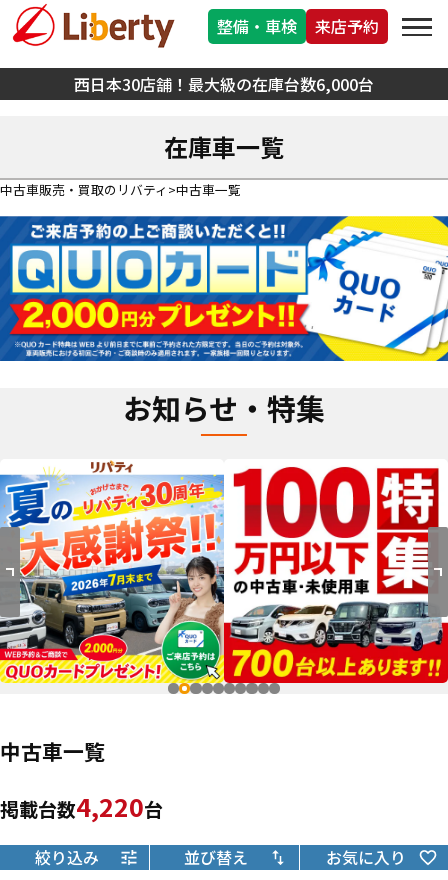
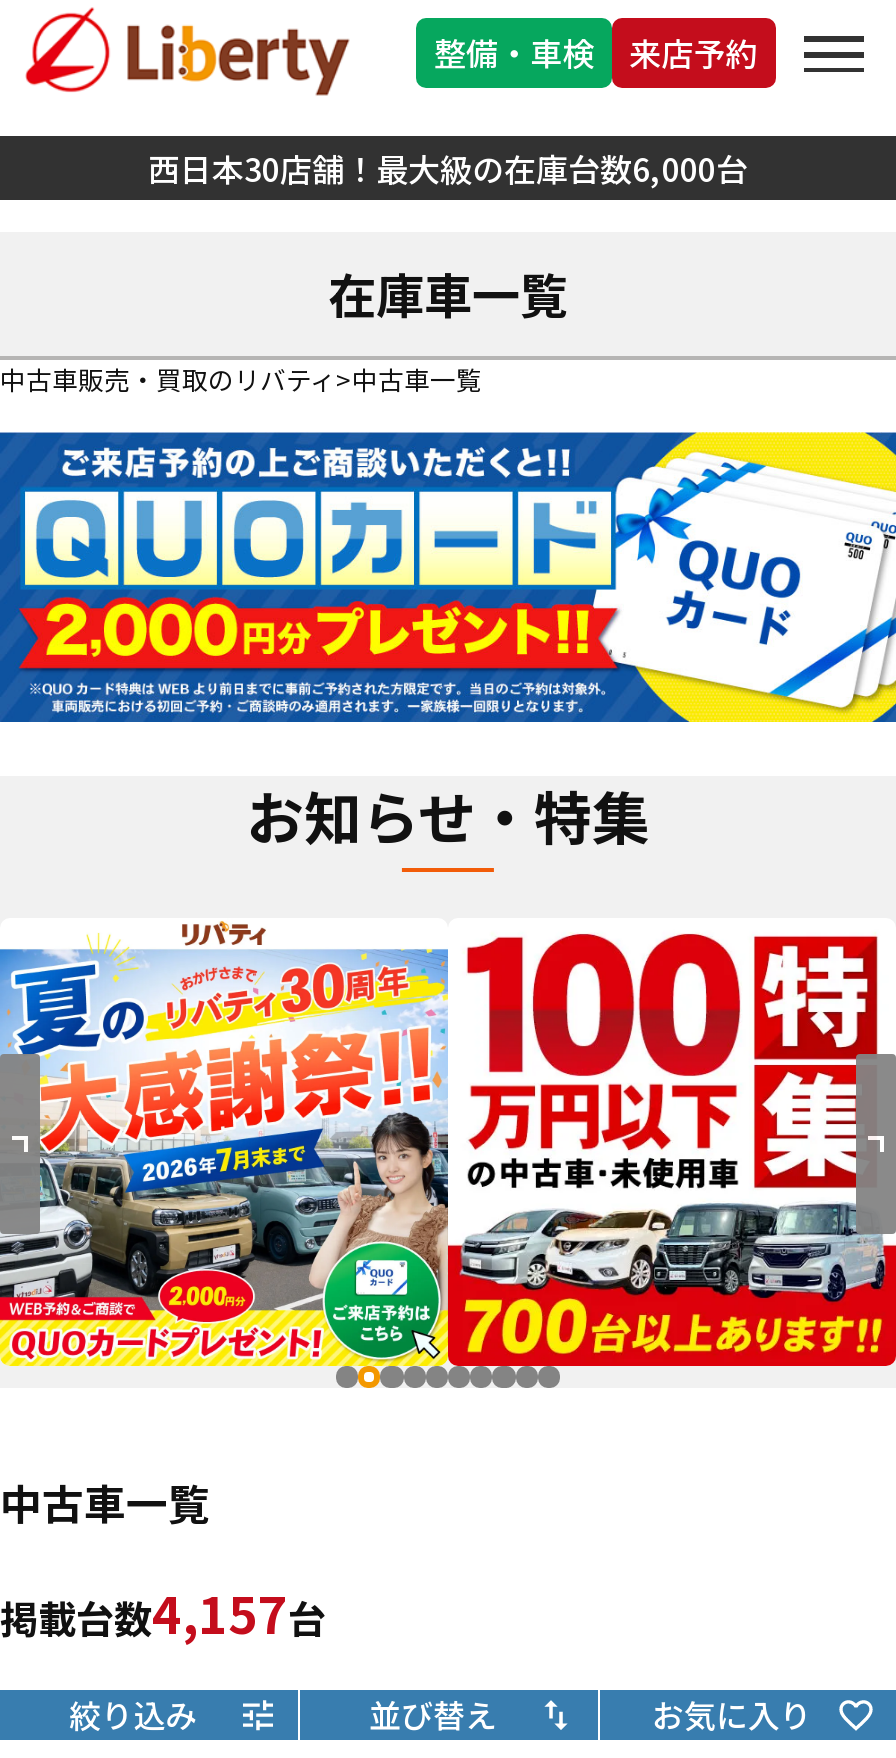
- 掲載台数4,220台
+ 掲載台数4,157台
